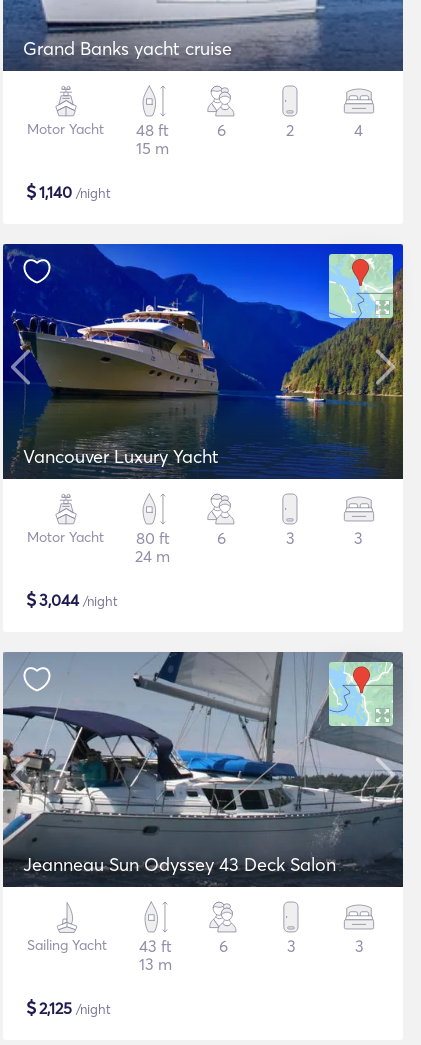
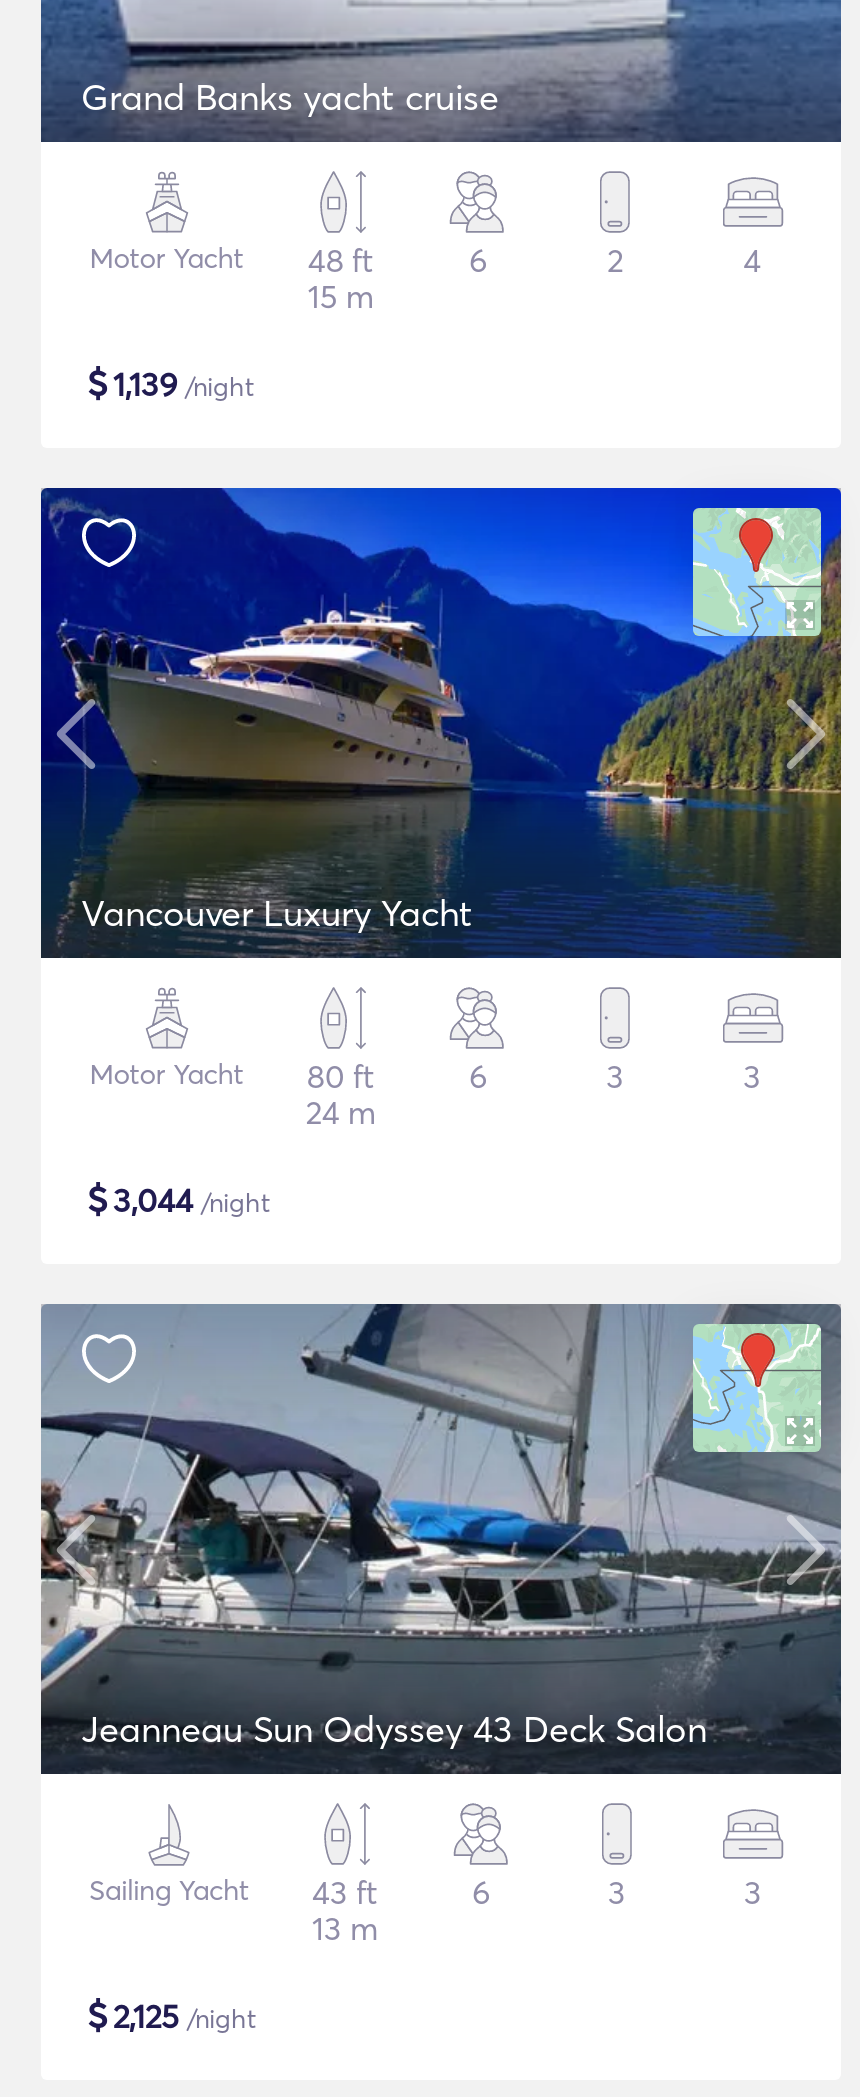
- $1,140 /night
+ $1,139 /night
